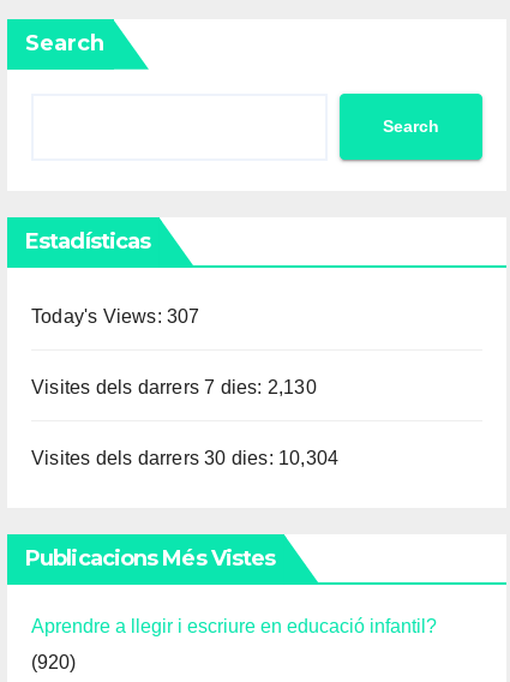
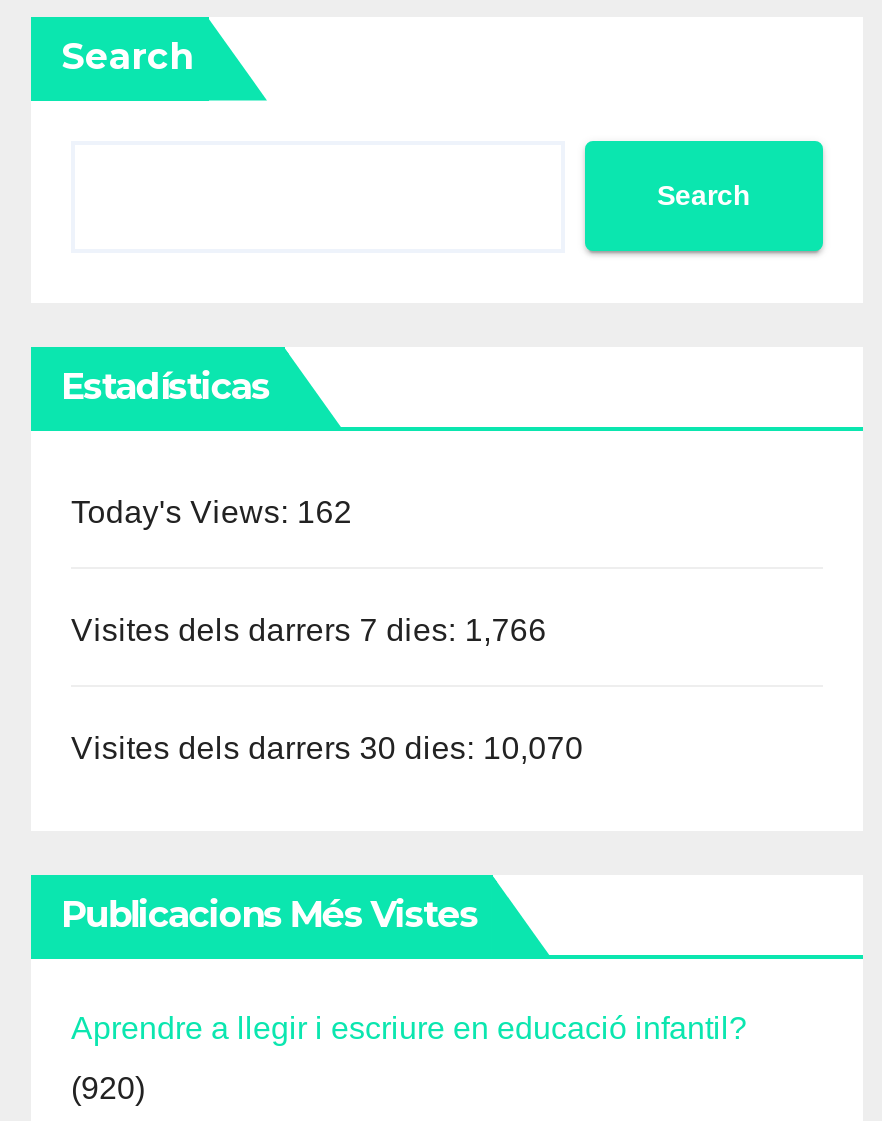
- Today's Views: 307
+ Today's Views: 162

- Visites dels darrers 7 dies: 2,130
+ Visites dels darrers 7 dies: 1,766

- Visites dels darrers 30 dies: 10,304
+ Visites dels darrers 30 dies: 10,070
